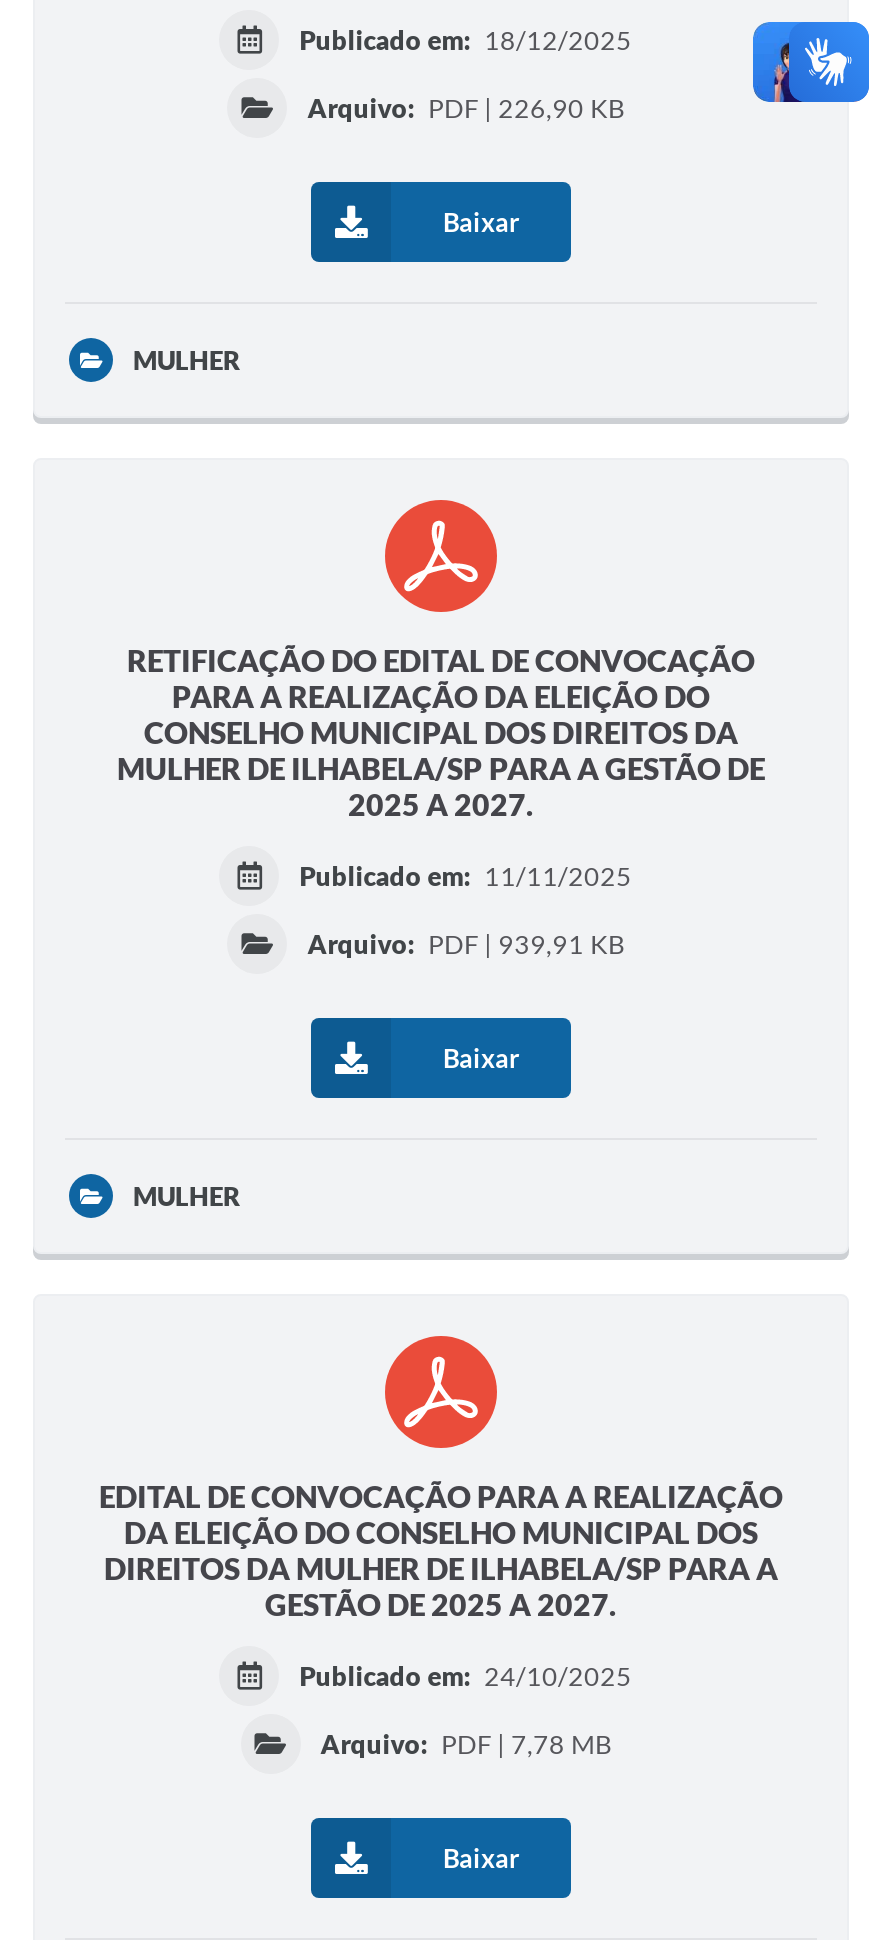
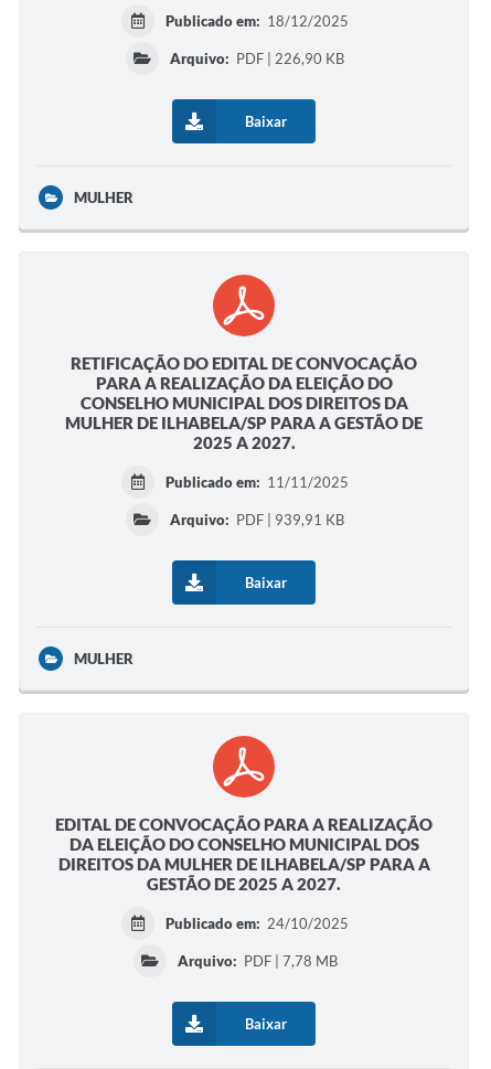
- [image]
